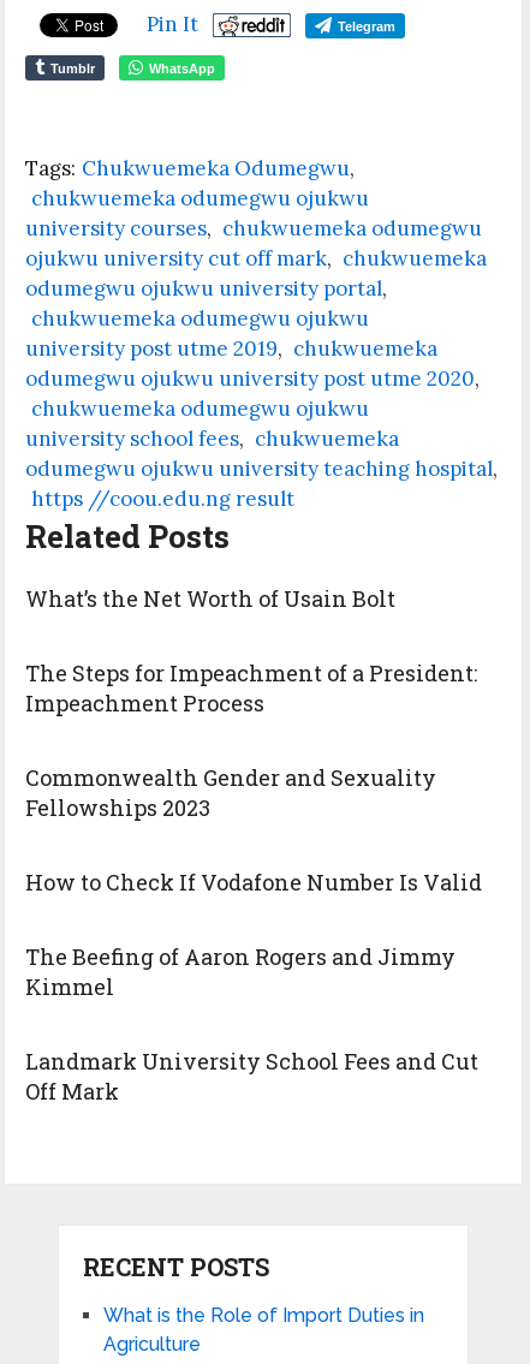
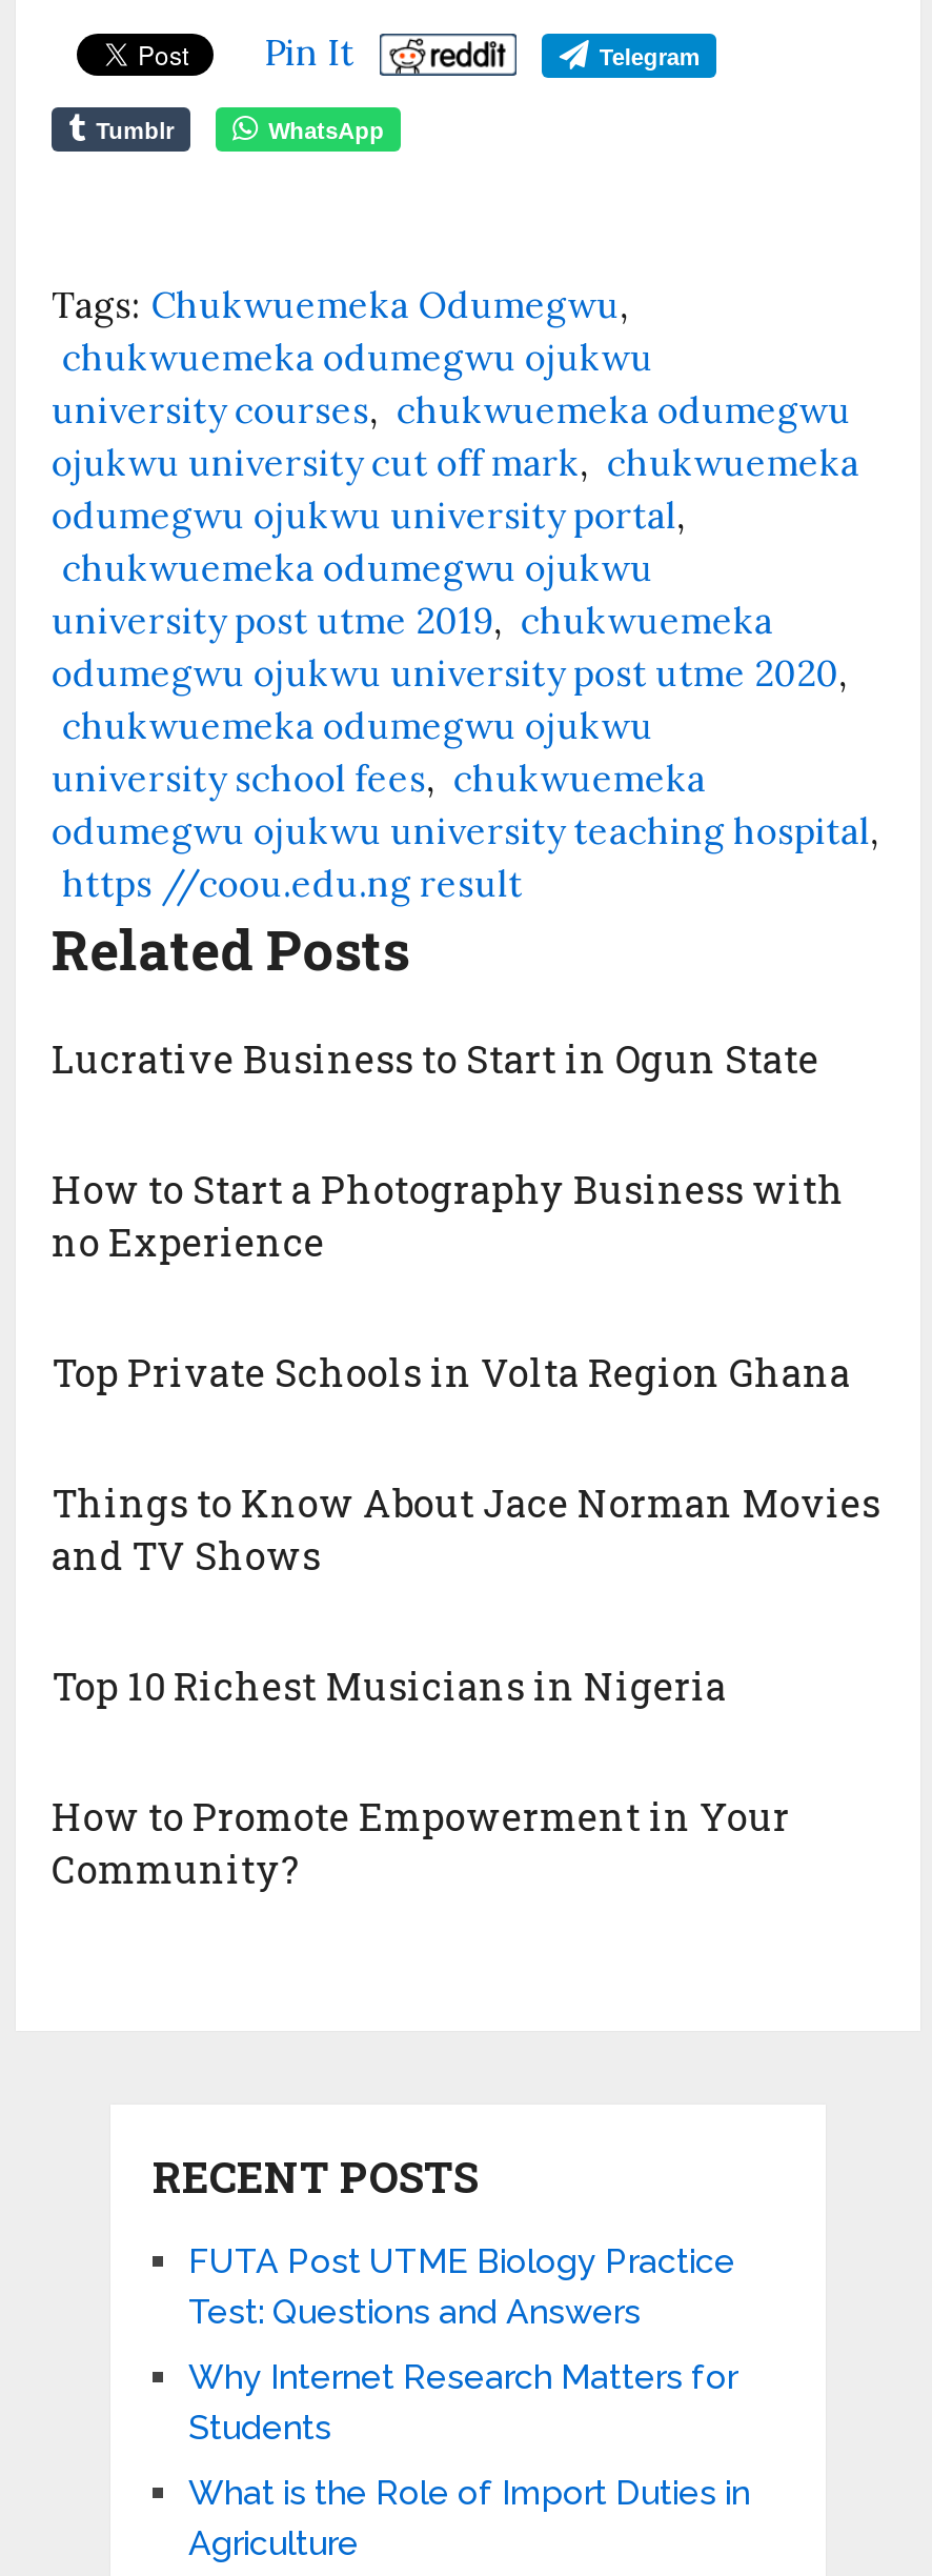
- What’s the Net Worth of Usain Bolt
+ Lucrative Business to Start in Ogun State

- The Steps for Impeachment of a President:
- Impeachment Process
+ How to Start a Photography Business with
+ no Experience

- Commonwealth Gender and Sexuality
- Fellowships 2023
+ Top Private Schools in Volta Region Ghana

- How to Check If Vodafone Number Is Valid
+ Things to Know About Jace Norman Movies
+ and TV Shows

- The Beefing of Aaron Rogers and Jimmy
- Kimmel
+ Top 10 Richest Musicians in Nigeria

- Landmark University School Fees and Cut
- Off Mark
+ How to Promote Empowerment in Your
+ Community?

moved up: RECENT POSTS

+ FUTA Post UTME Biology Practice
+ Test: Questions and Answers
+ Why Internet Research Matters for
+ Students
